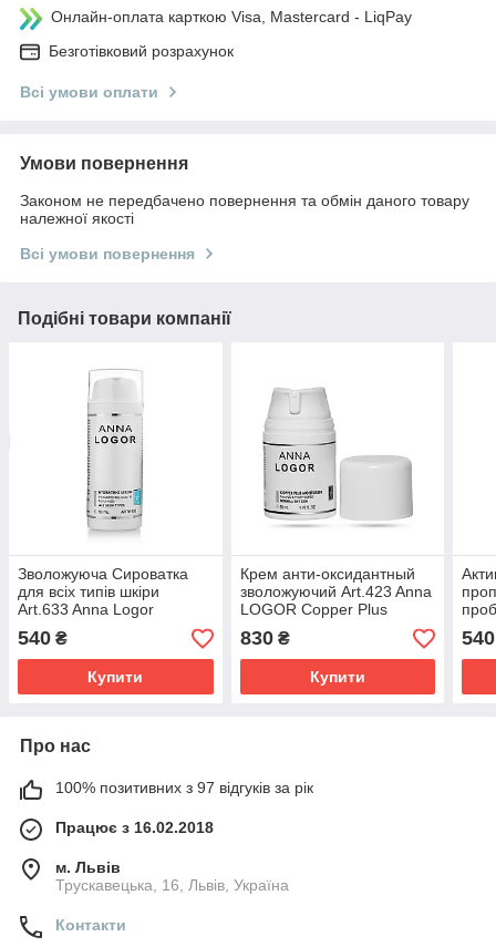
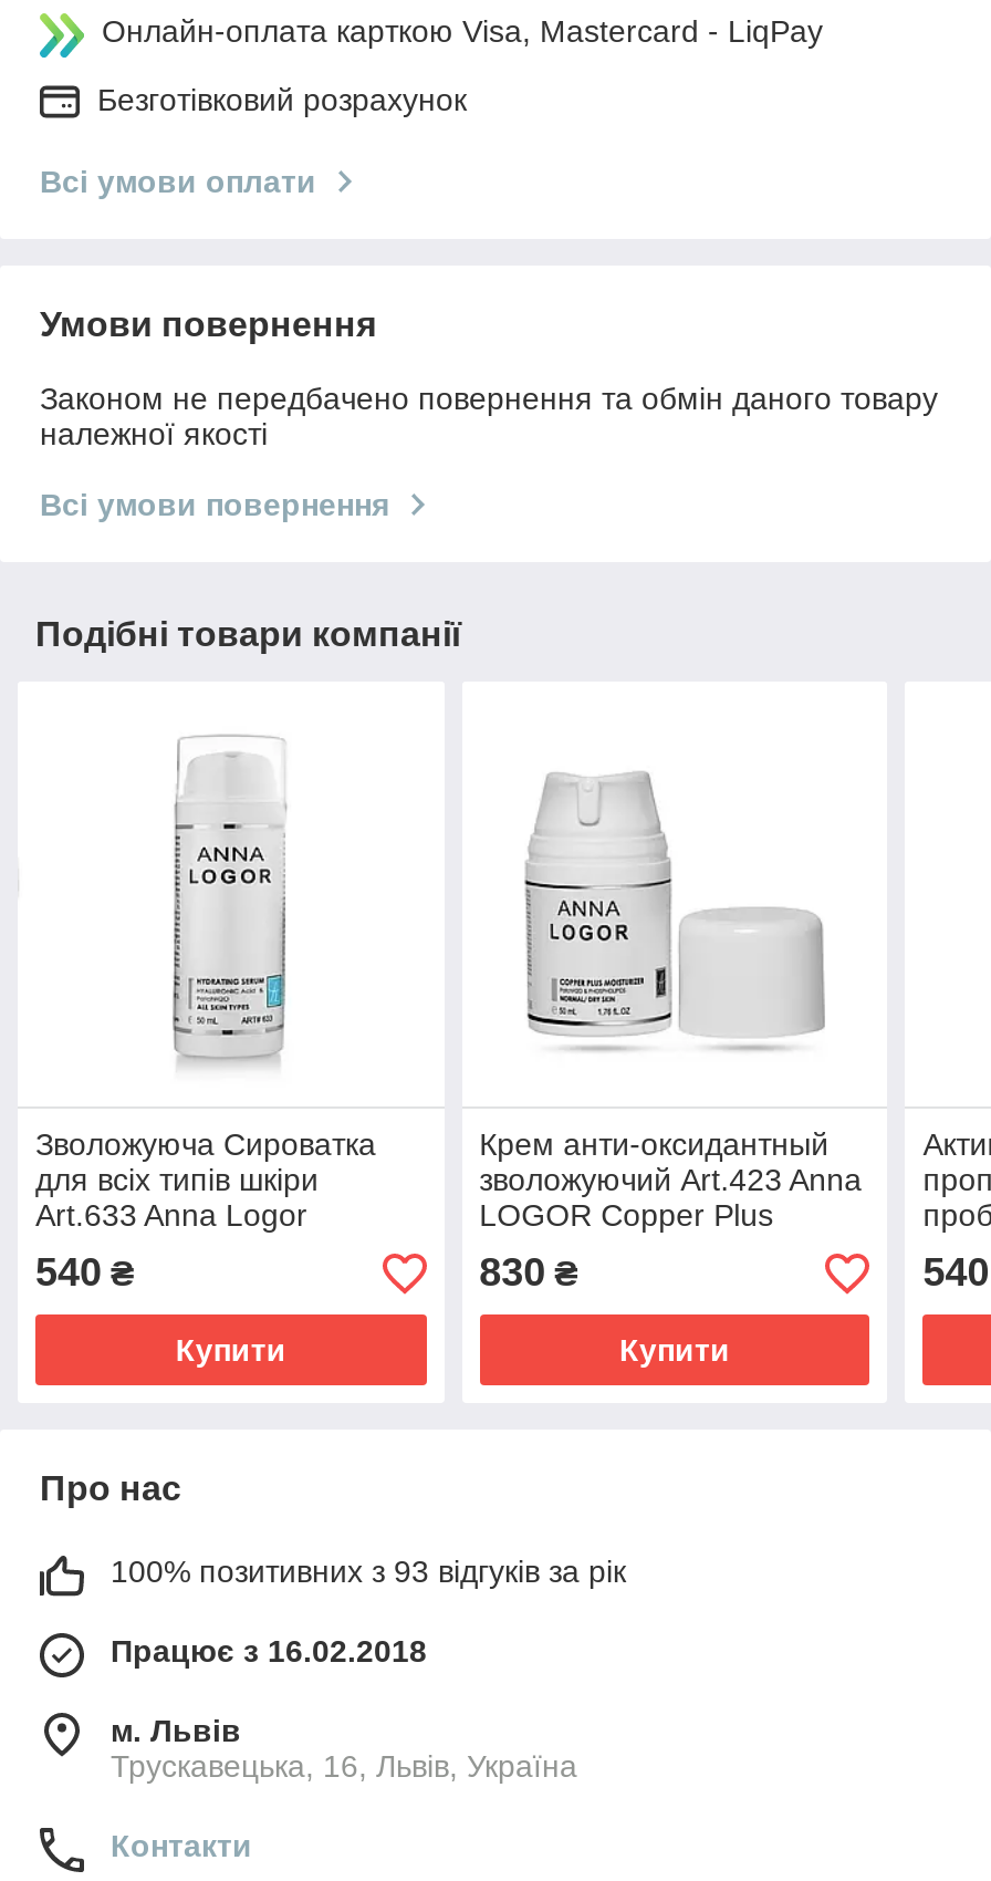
- 100% позитивних з 97 відгуків за рік
+ 100% позитивних з 93 відгуків за рік
